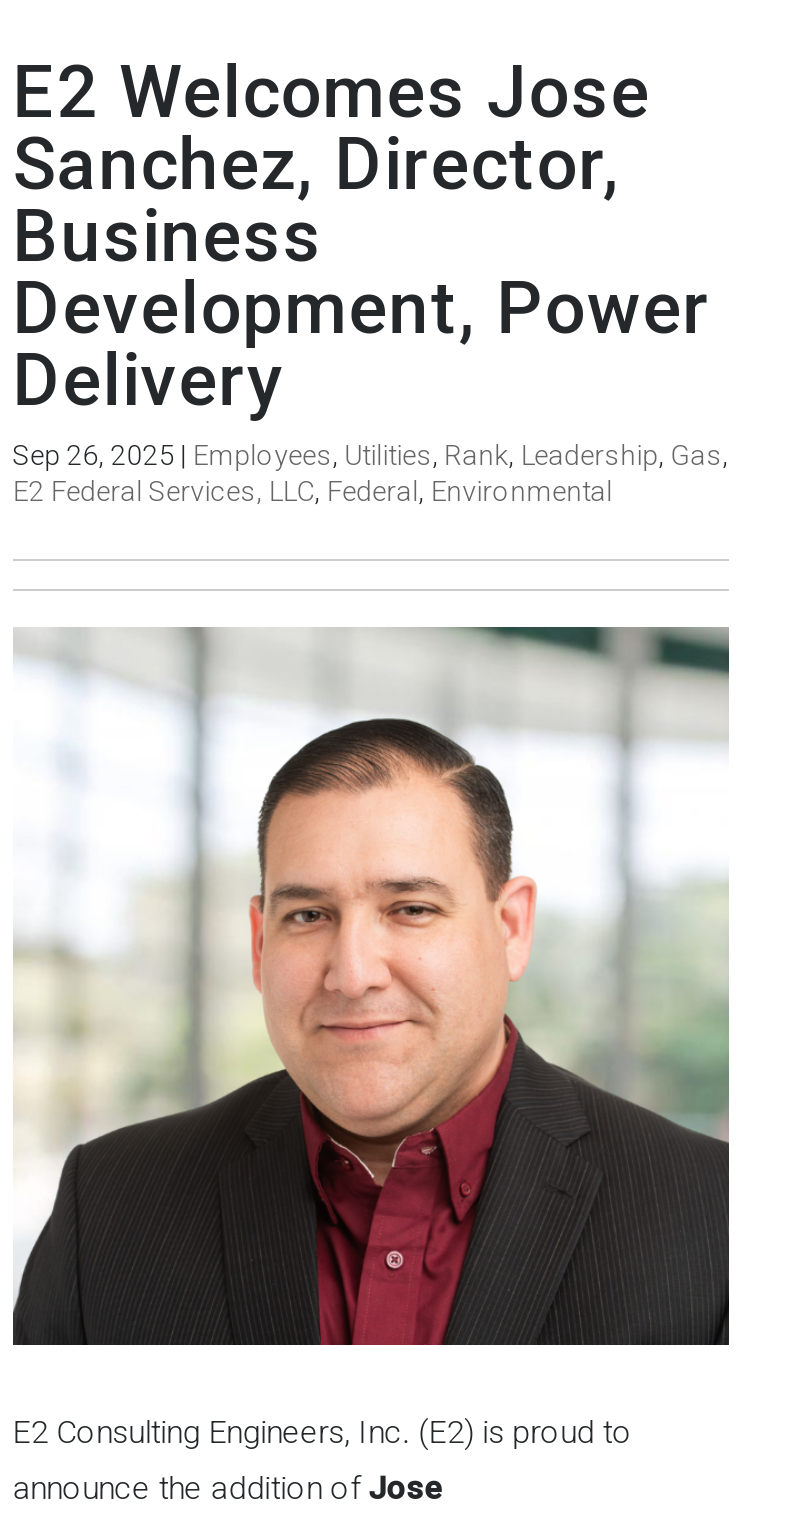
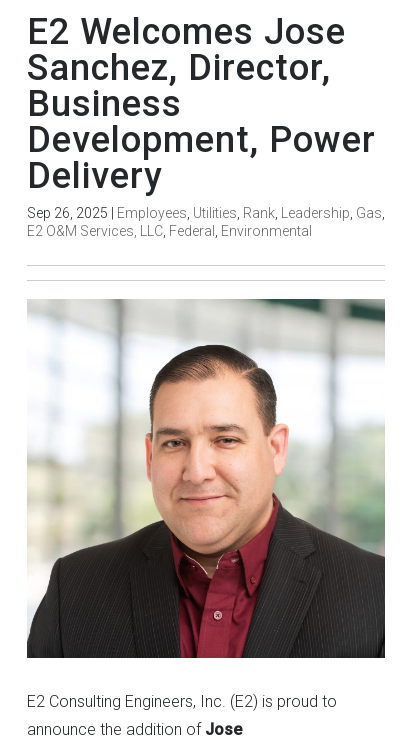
- E2 Federal Services, LLC, Federal, Environmental
+ E2 O&M Services, LLC, Federal, Environmental
